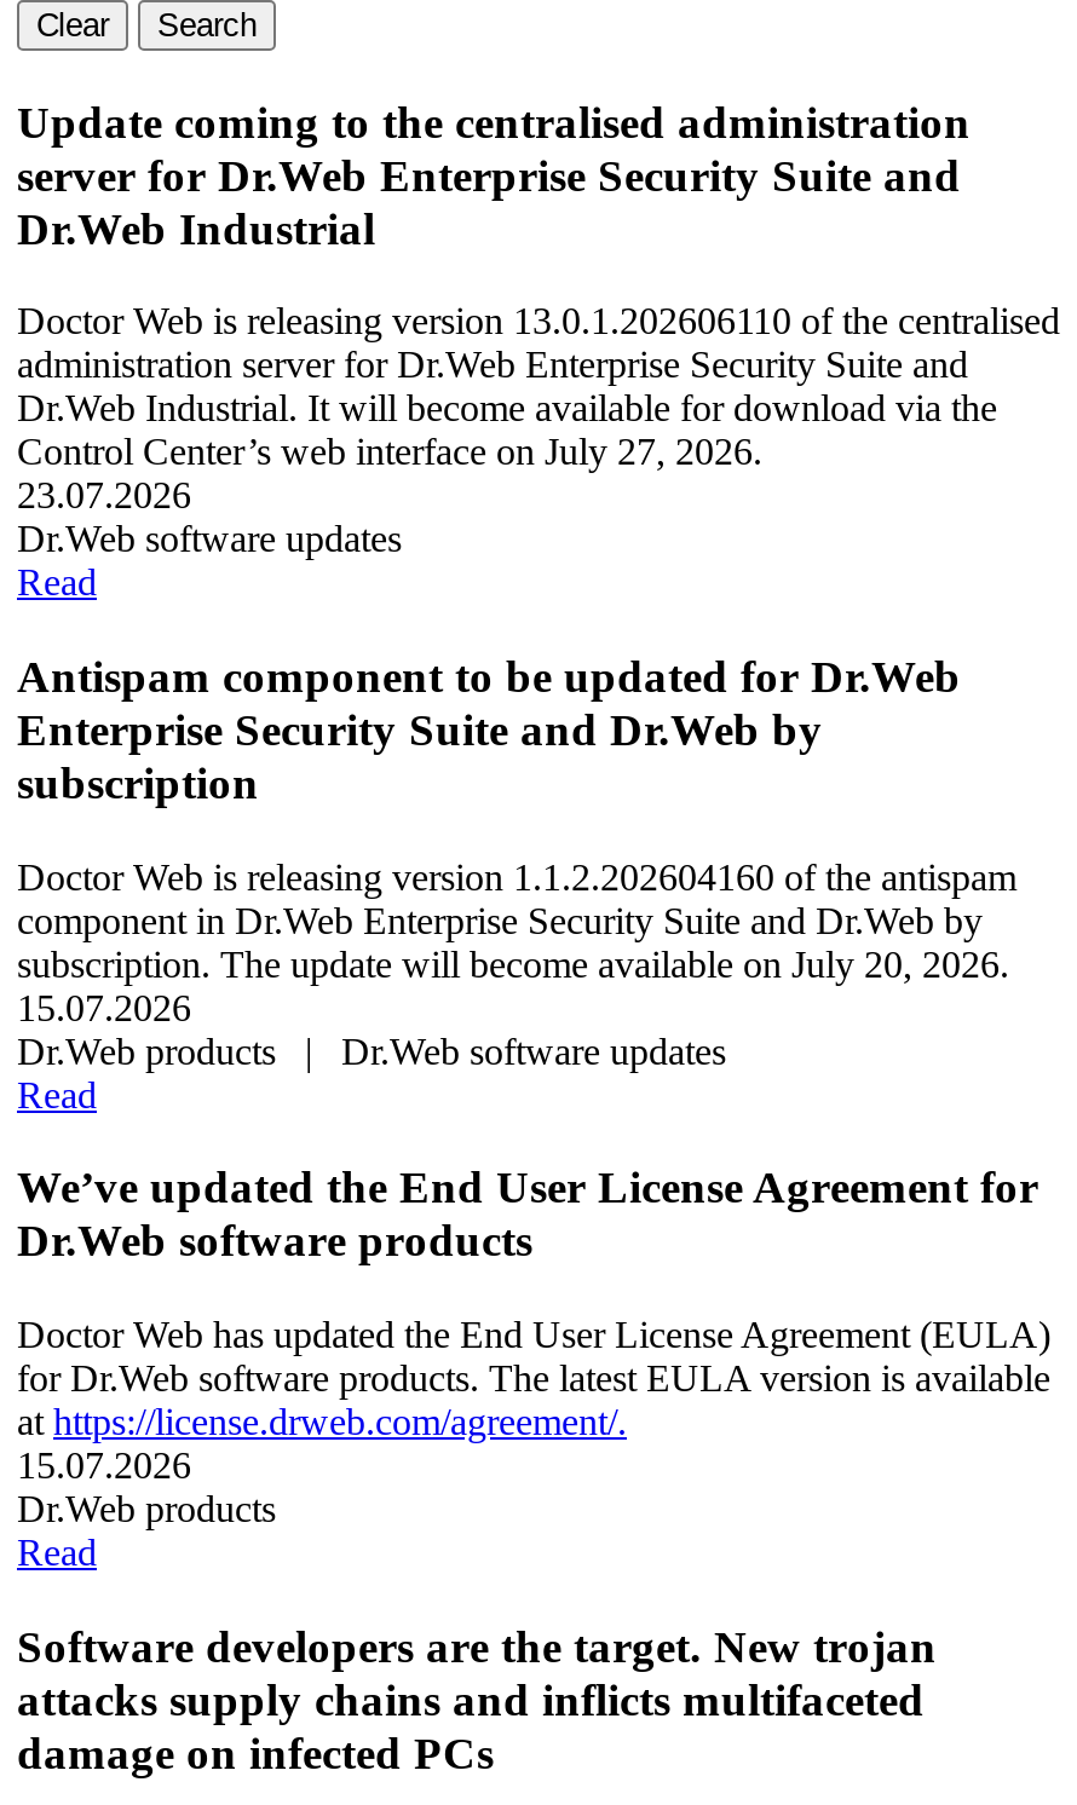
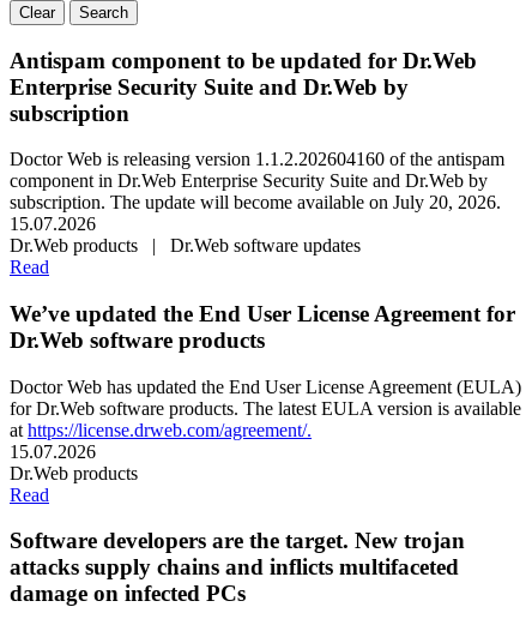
- Update coming to the centralised administration
- server for Dr.Web Enterprise Security Suite and
- Dr.Web Industrial
- Doctor Web is releasing version 13.0.1.202606110 of the centralised
- administration server for Dr.Web Enterprise Security Suite and
- Dr.Web Industrial. It will become available for download via the
- Control Center’s web interface on July 27, 2026.
- 23.07.2026
- Dr.Web software updates
- Read
